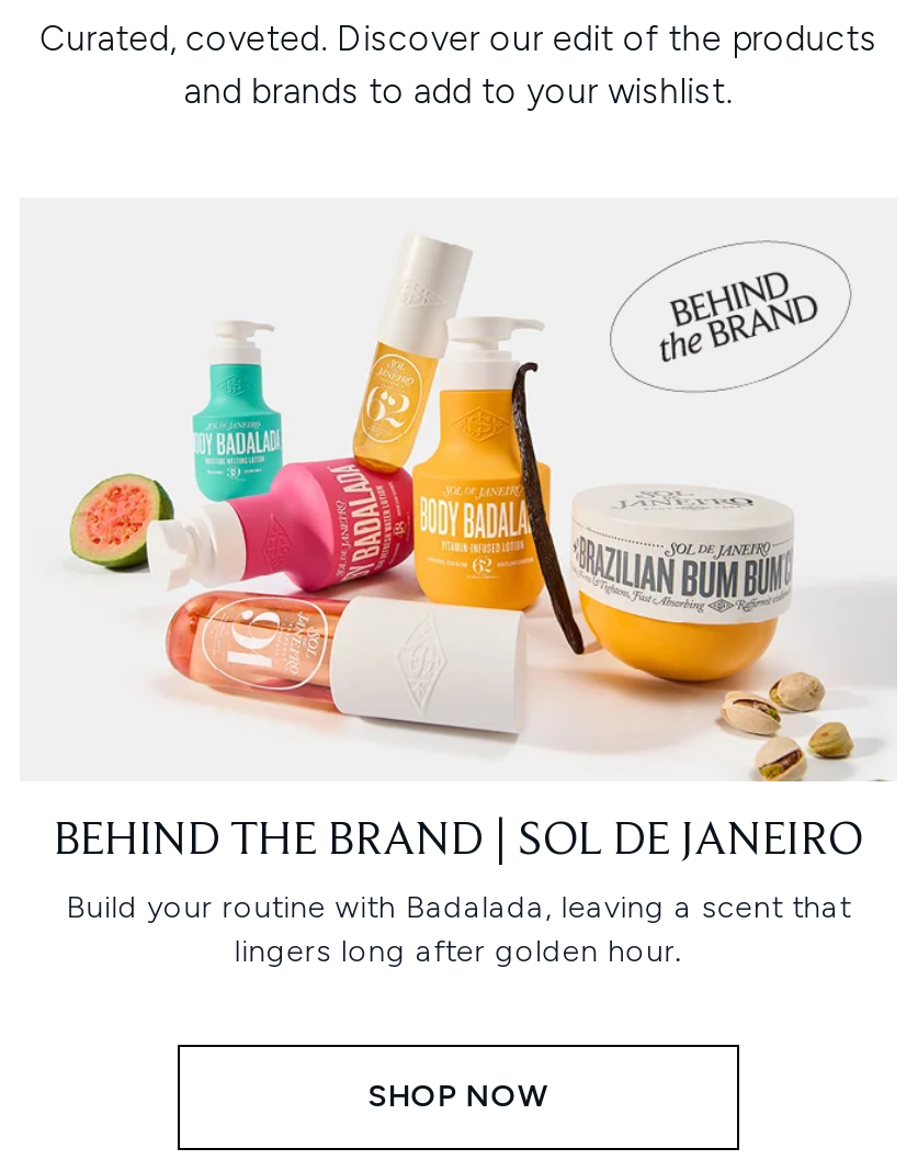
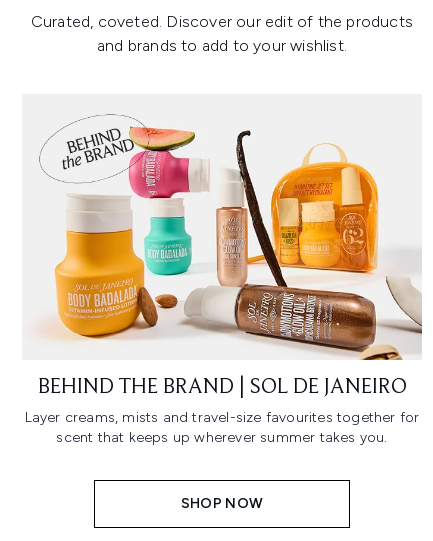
- [image]
+ [image]

- Build your routine with Badalada, leaving a scent that
- lingers long after golden hour.
+ Layer creams, mists and travel-size favourites together for
+ scent that keeps up wherever summer takes you.
